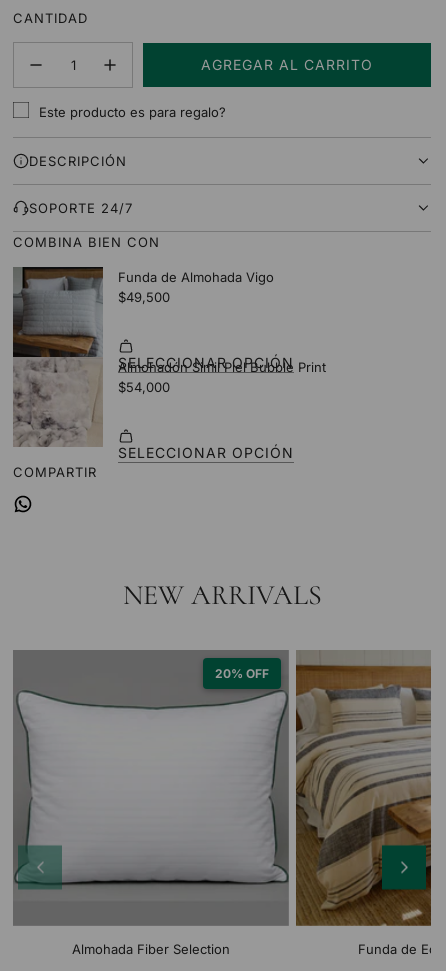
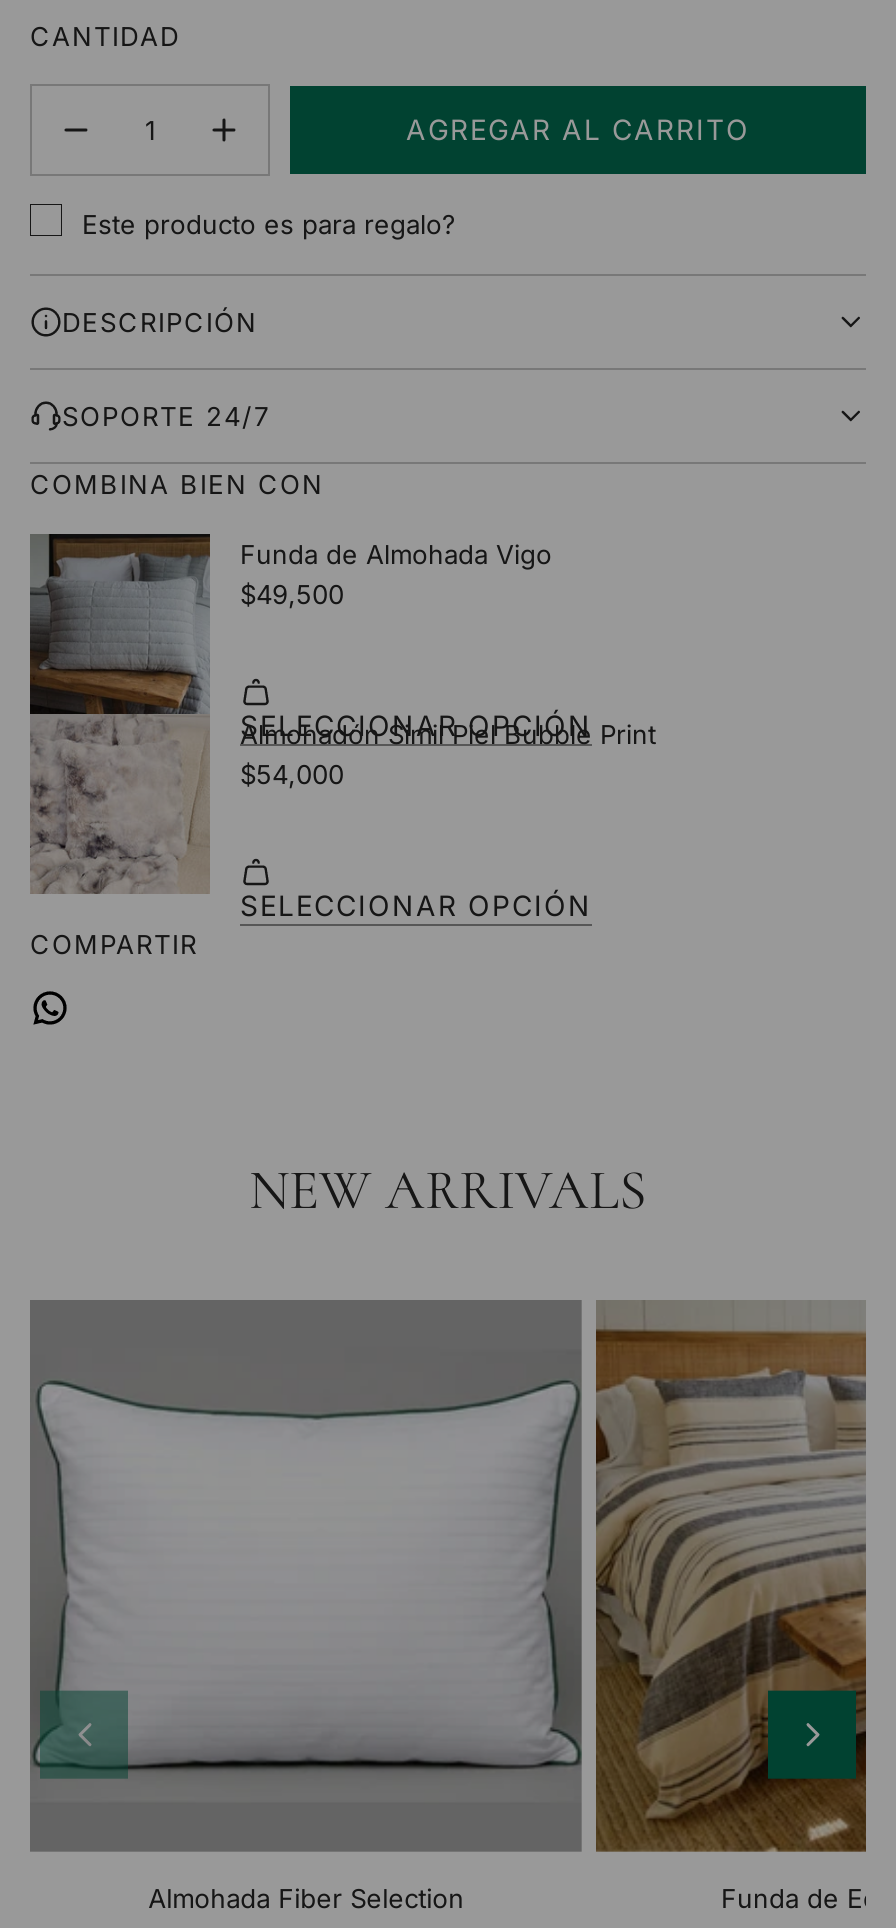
- 20% OFF
